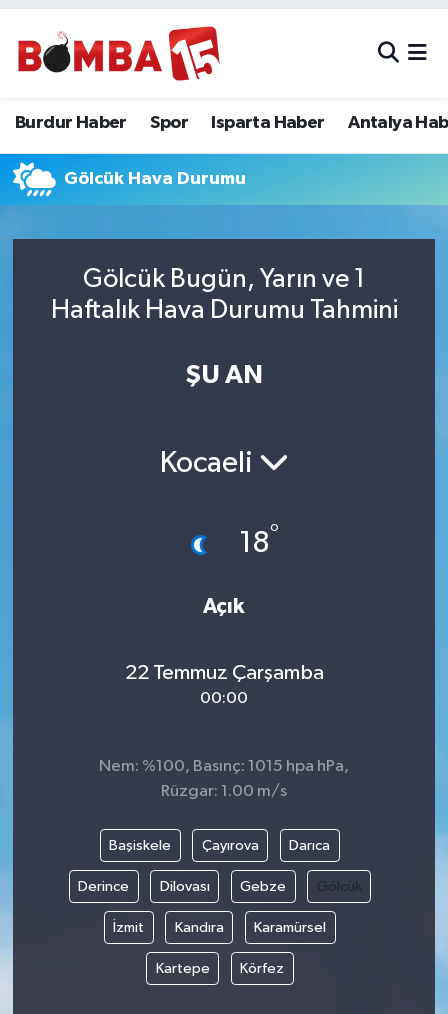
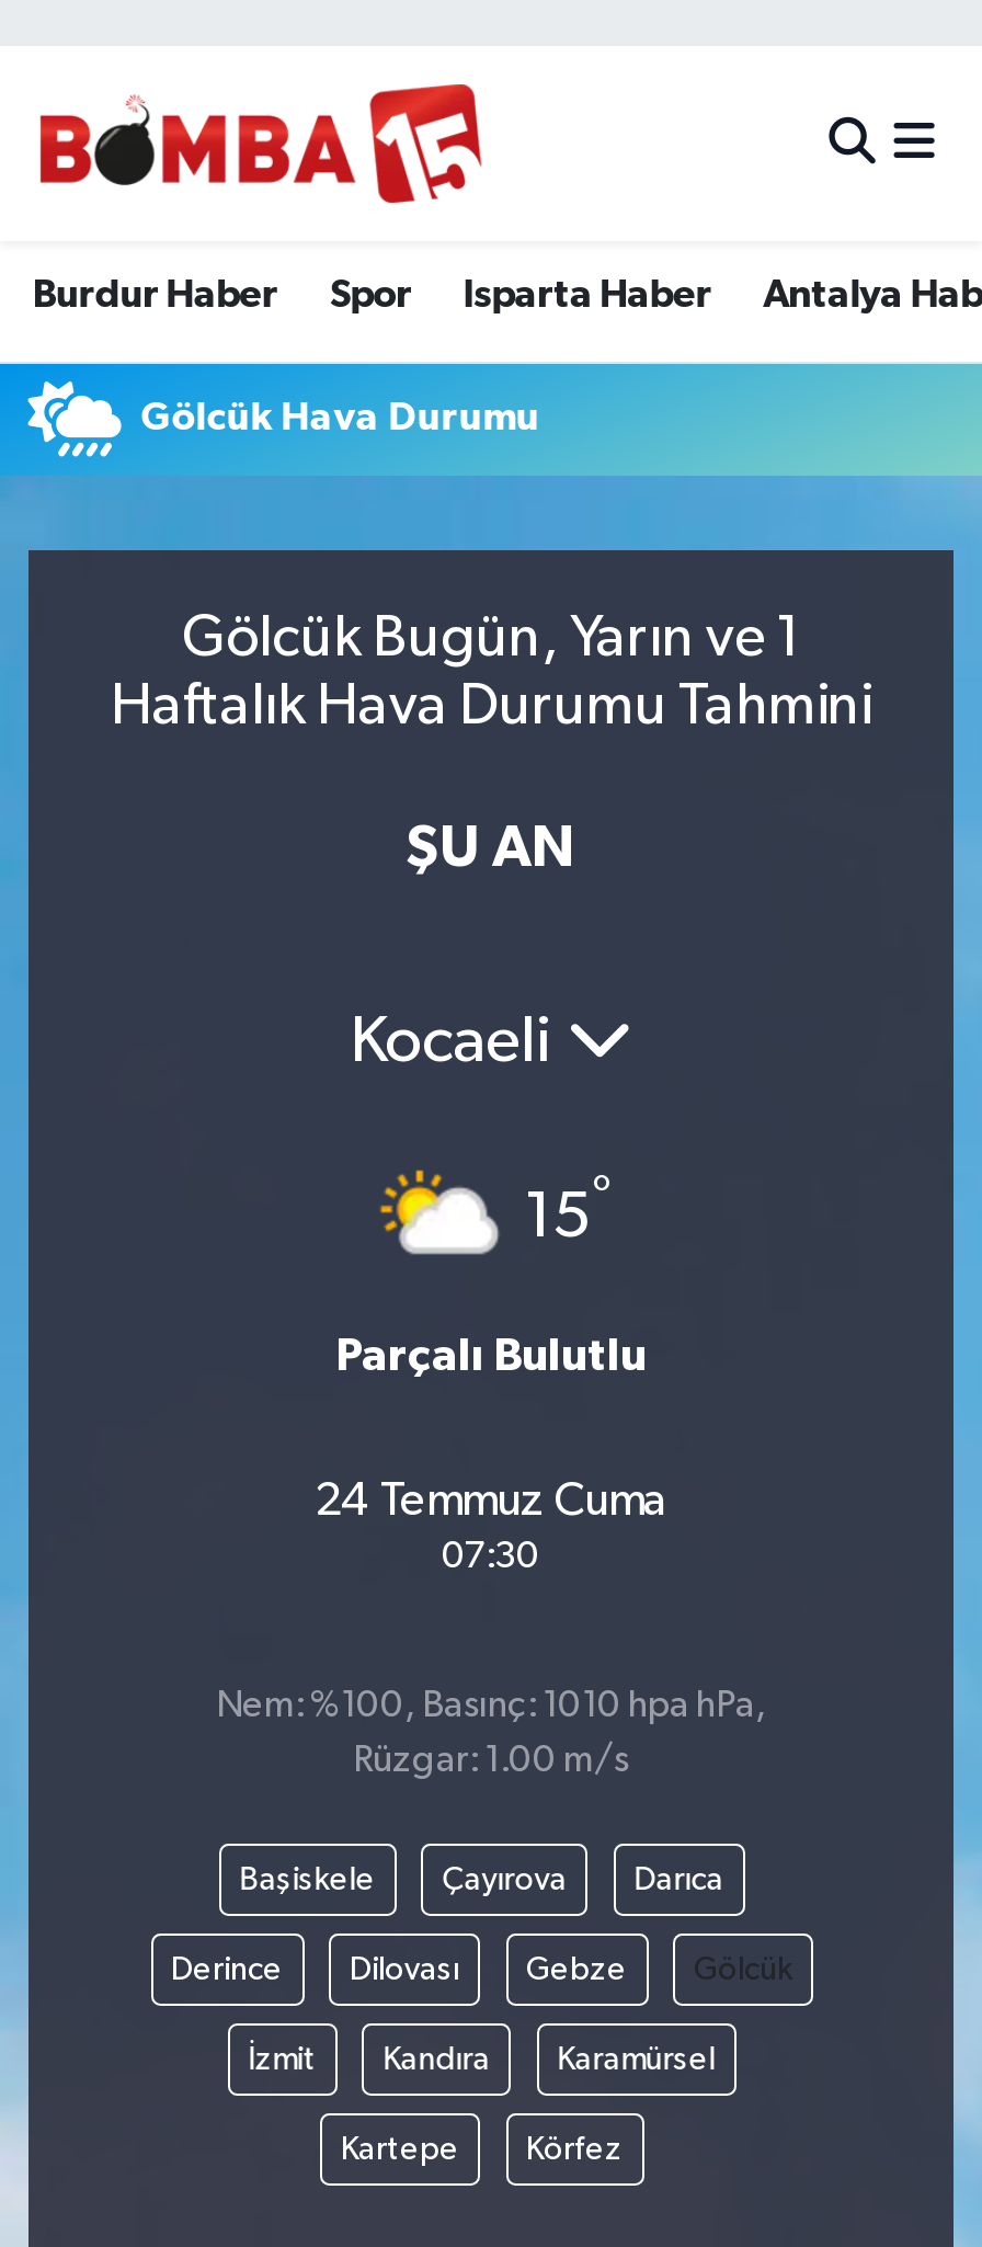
- [image]
- 18°
+ [image]
+ 15°

- Açık
+ Parçalı Bulutlu

- 22 Temmuz Çarşamba
- 00:00
+ 24 Temmuz Cuma
+ 07:30

- Nem: %100, Basınç: 1015 hpa hPa,
+ Nem: %100, Basınç: 1010 hpa hPa,
